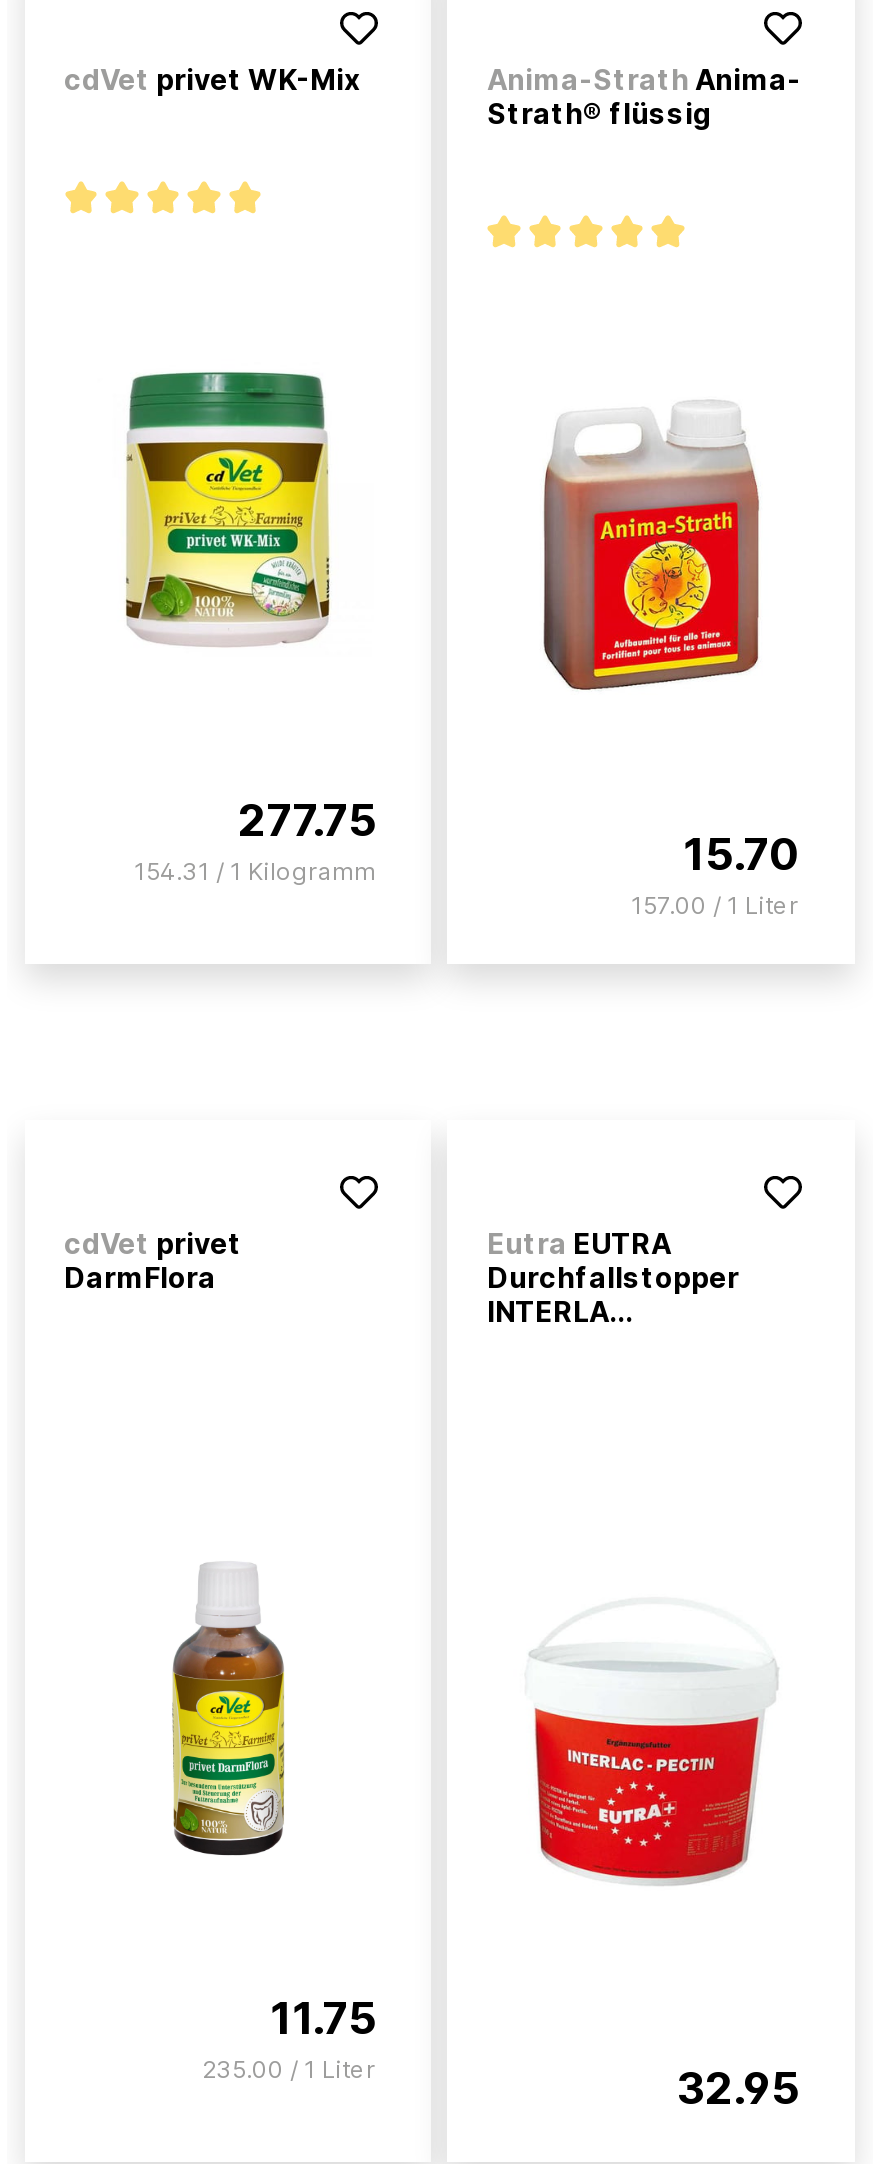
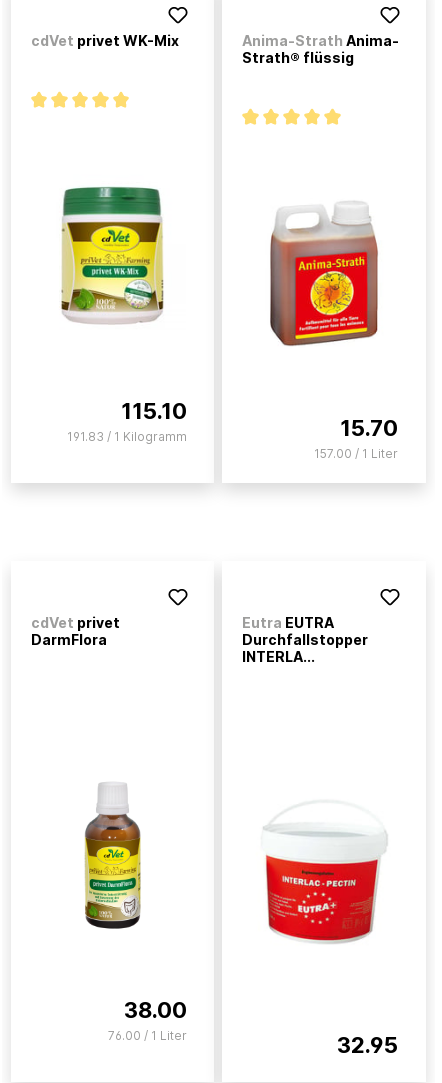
- 277.75
+ 115.10

- 154.31 / 1 Kilogramm
+ 191.83 / 1 Kilogramm

- 11.75
+ 38.00

- 235.00 / 1 Liter
+ 76.00 / 1 Liter
